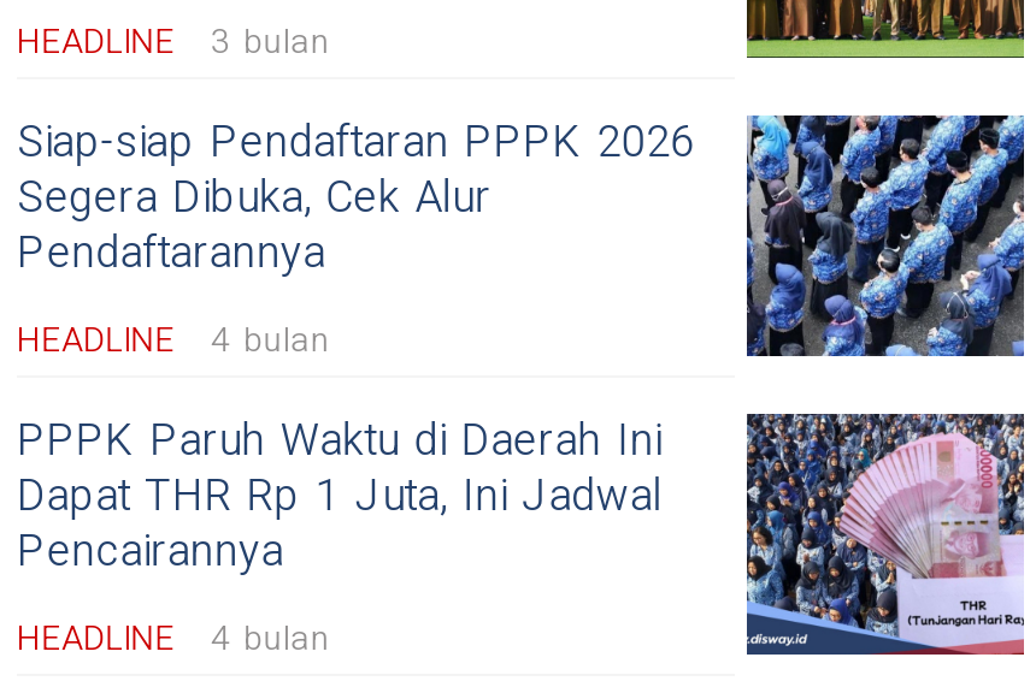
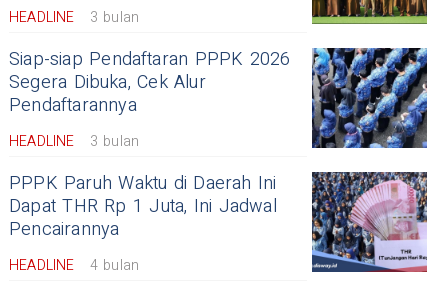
- HEADLINE 4 bulan
+ HEADLINE 3 bulan
